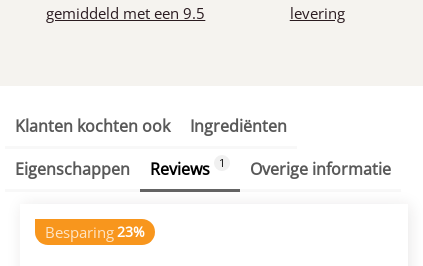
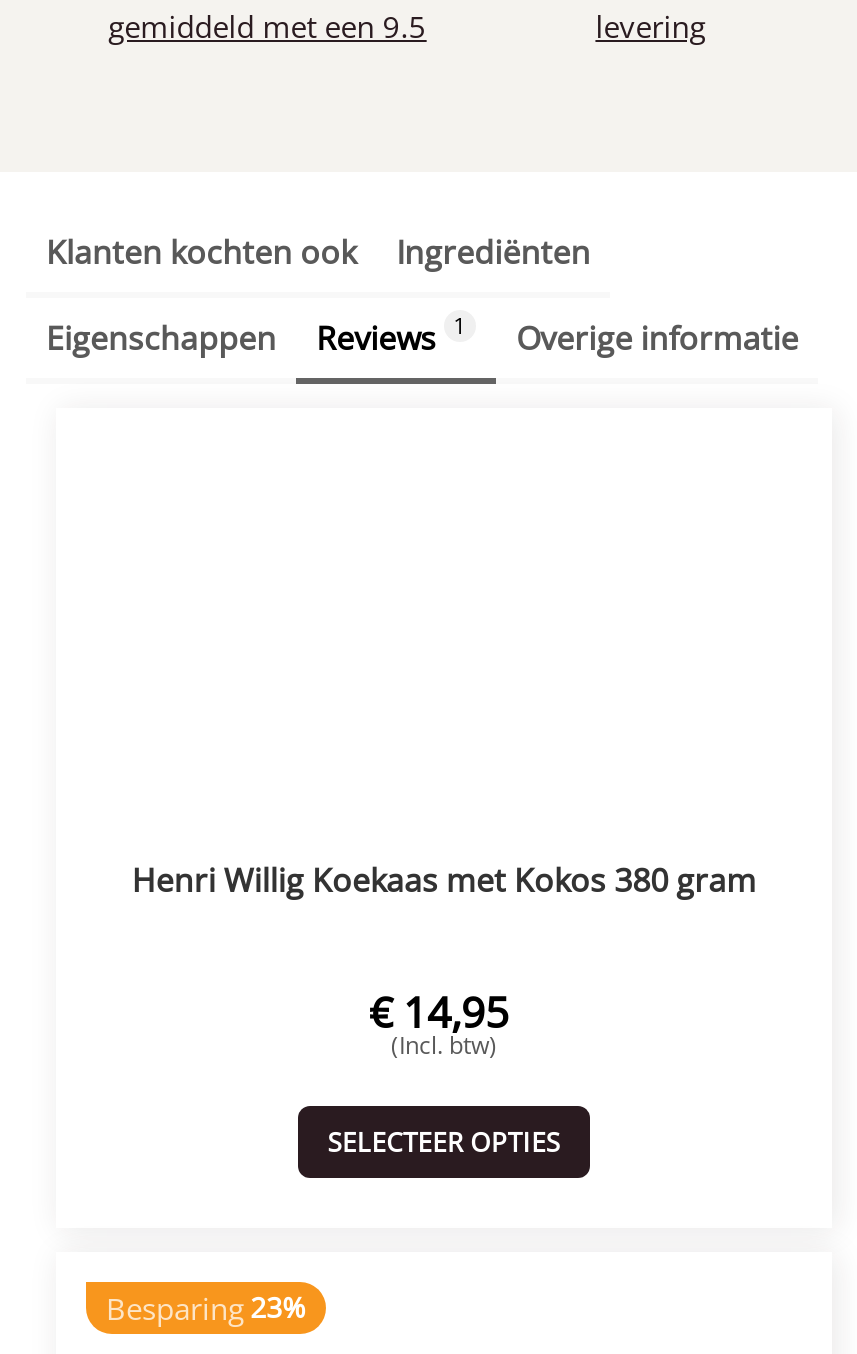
+ Henri Willig Koekaas met Kokos 380 gram
+ € 14,95
+ (Incl. btw)
+ SELECTEER OPTIES
